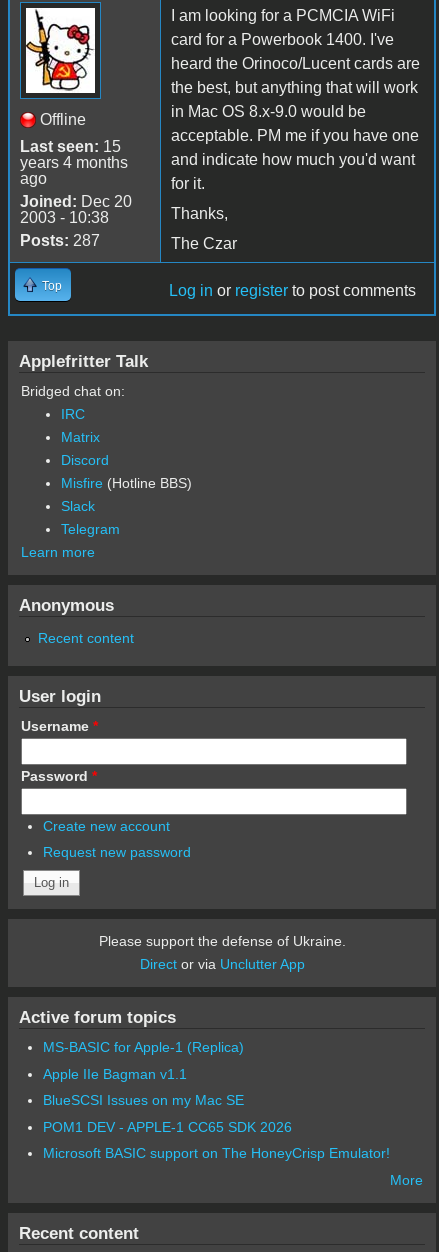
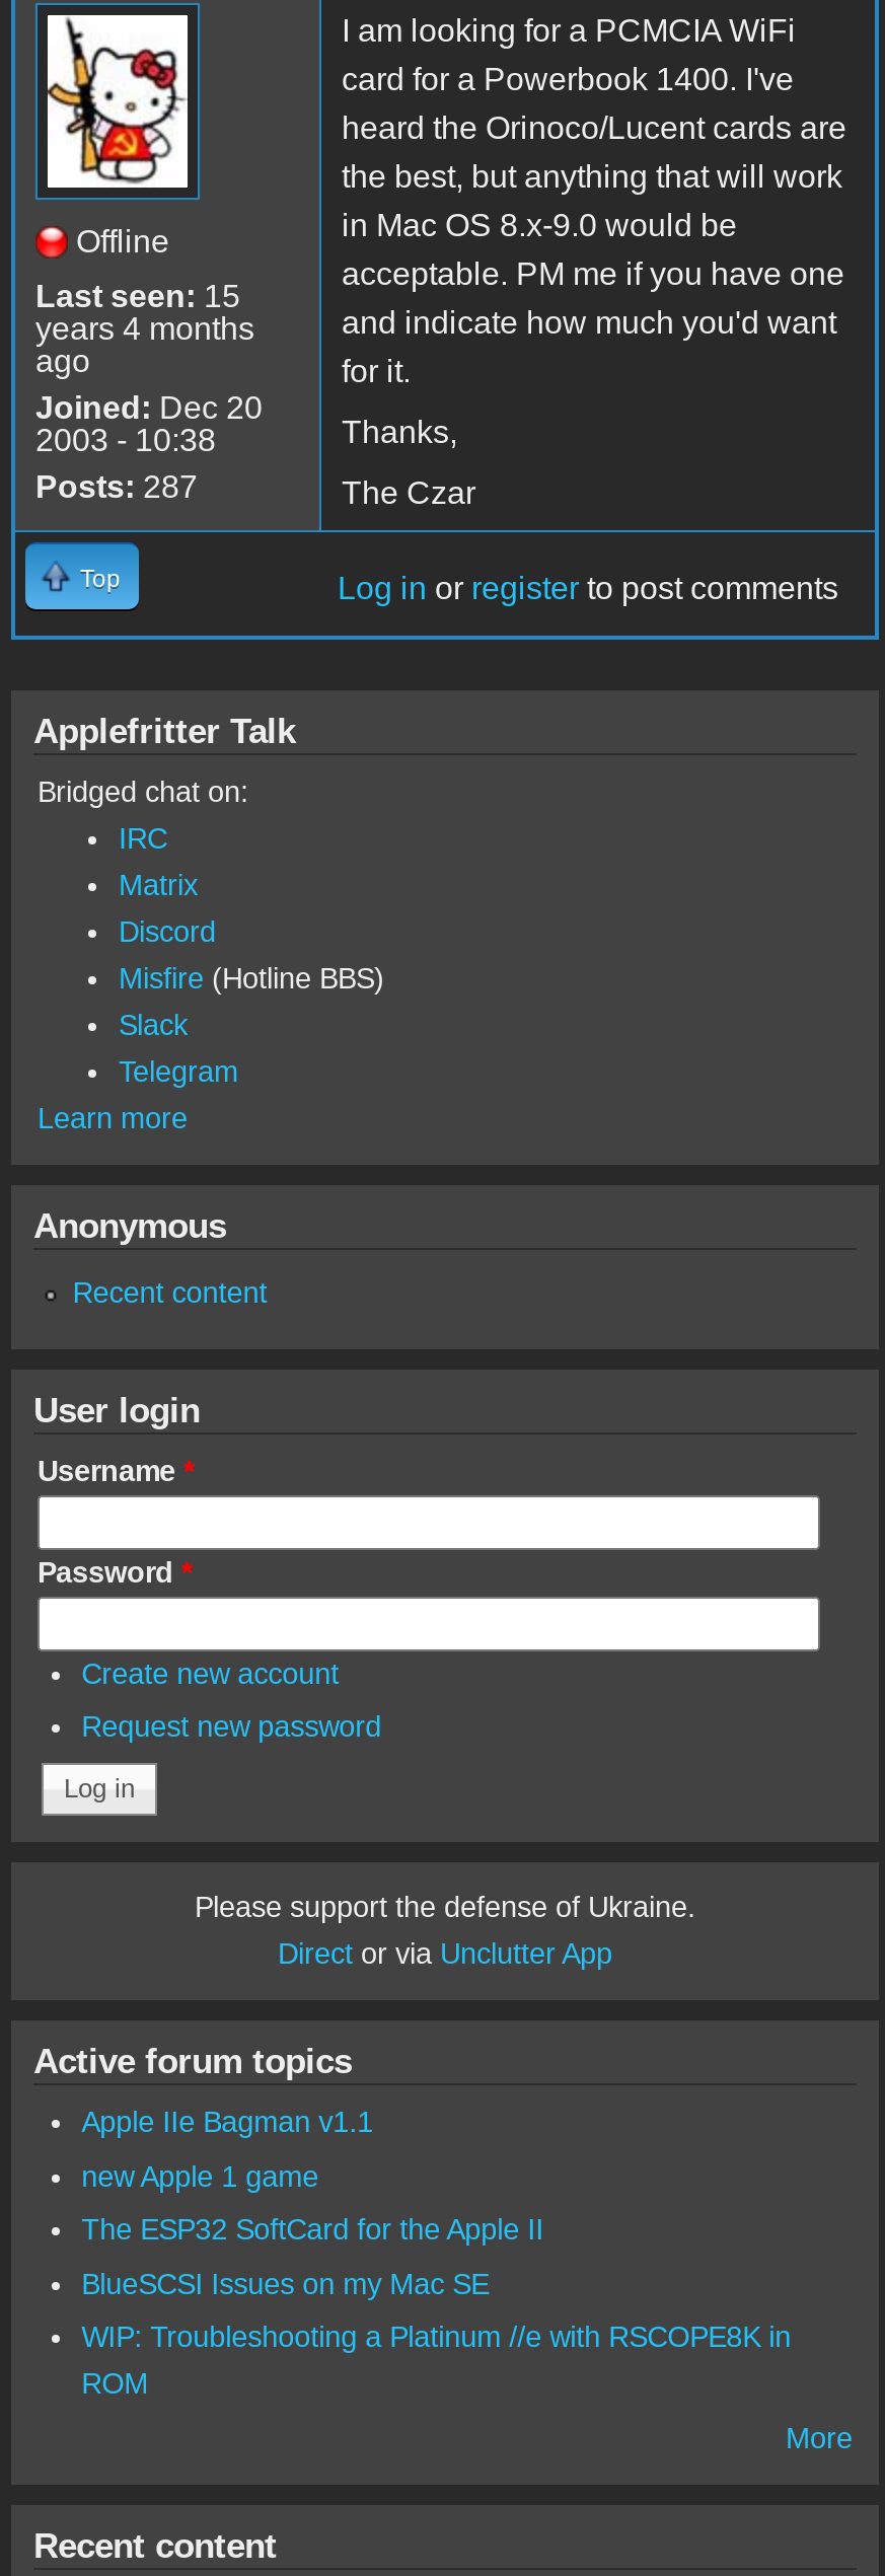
- MS-BASIC for Apple-1 (Replica)

moved up: Apple IIe Bagman v1.1

+ new Apple 1 game
+ The ESP32 SoftCard for the Apple II

- POM1 DEV - APPLE-1 CC65 SDK 2026
- Microsoft BASIC support on The HoneyCrisp Emulator!
+ WIP: Troubleshooting a Platinum //e with RSCOPE8K in
+ ROM
